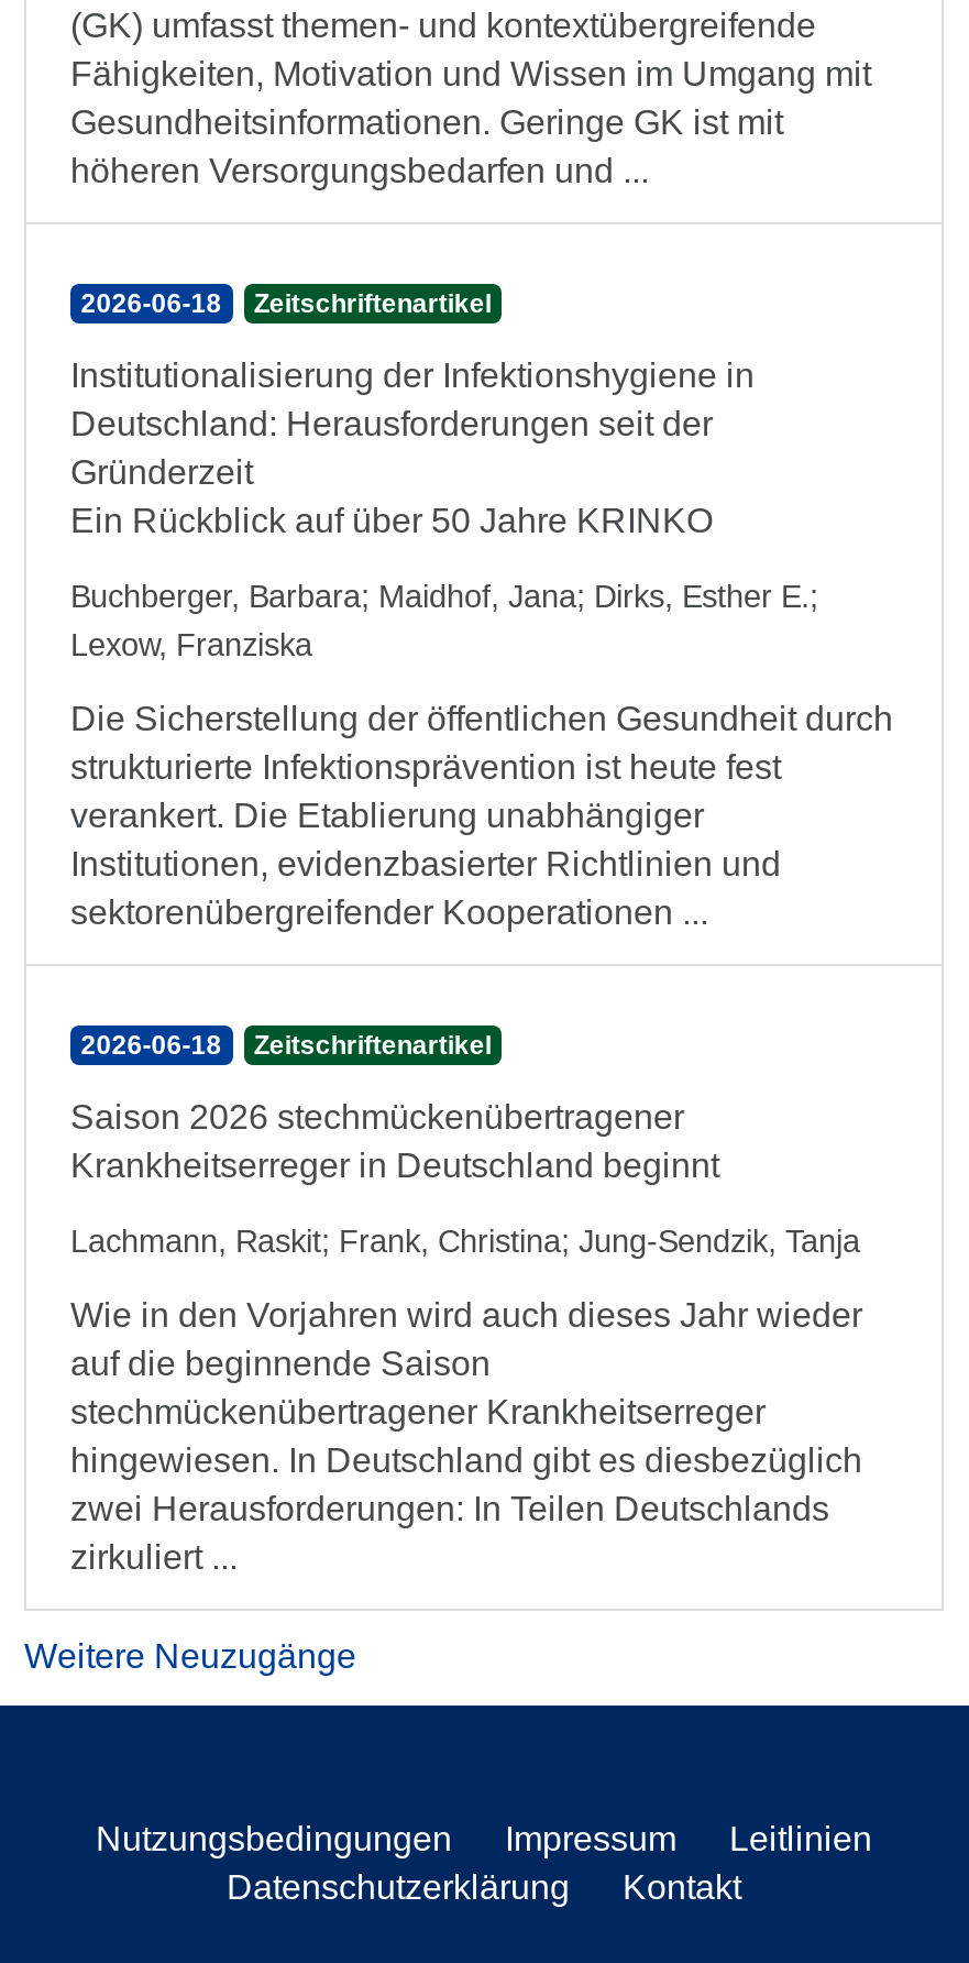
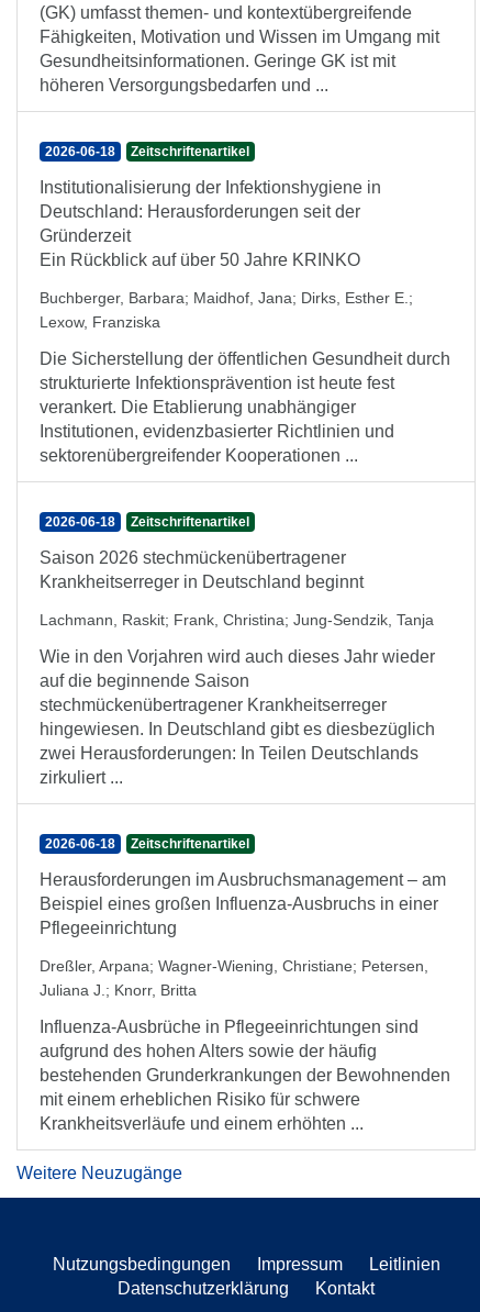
+ 2026-06-18
+ Zeitschriftenartikel
+ Herausforderungen im Ausbruchsmanagement – am
+ Beispiel eines großen Influenza-Ausbruchs in einer
+ Pflegeeinrichtung
+ Dreßler, Arpana; Wagner-Wiening, Christiane; Petersen,
+ Juliana J.; Knorr, Britta
+ Influenza-Ausbrüche in Pflegeeinrichtungen sind
+ aufgrund des hohen Alters sowie der häufig
+ bestehenden Grunderkrankungen der Bewohnenden
+ mit einem erheblichen Risiko für schwere
+ Krankheitsverläufe und einem erhöhten ...
